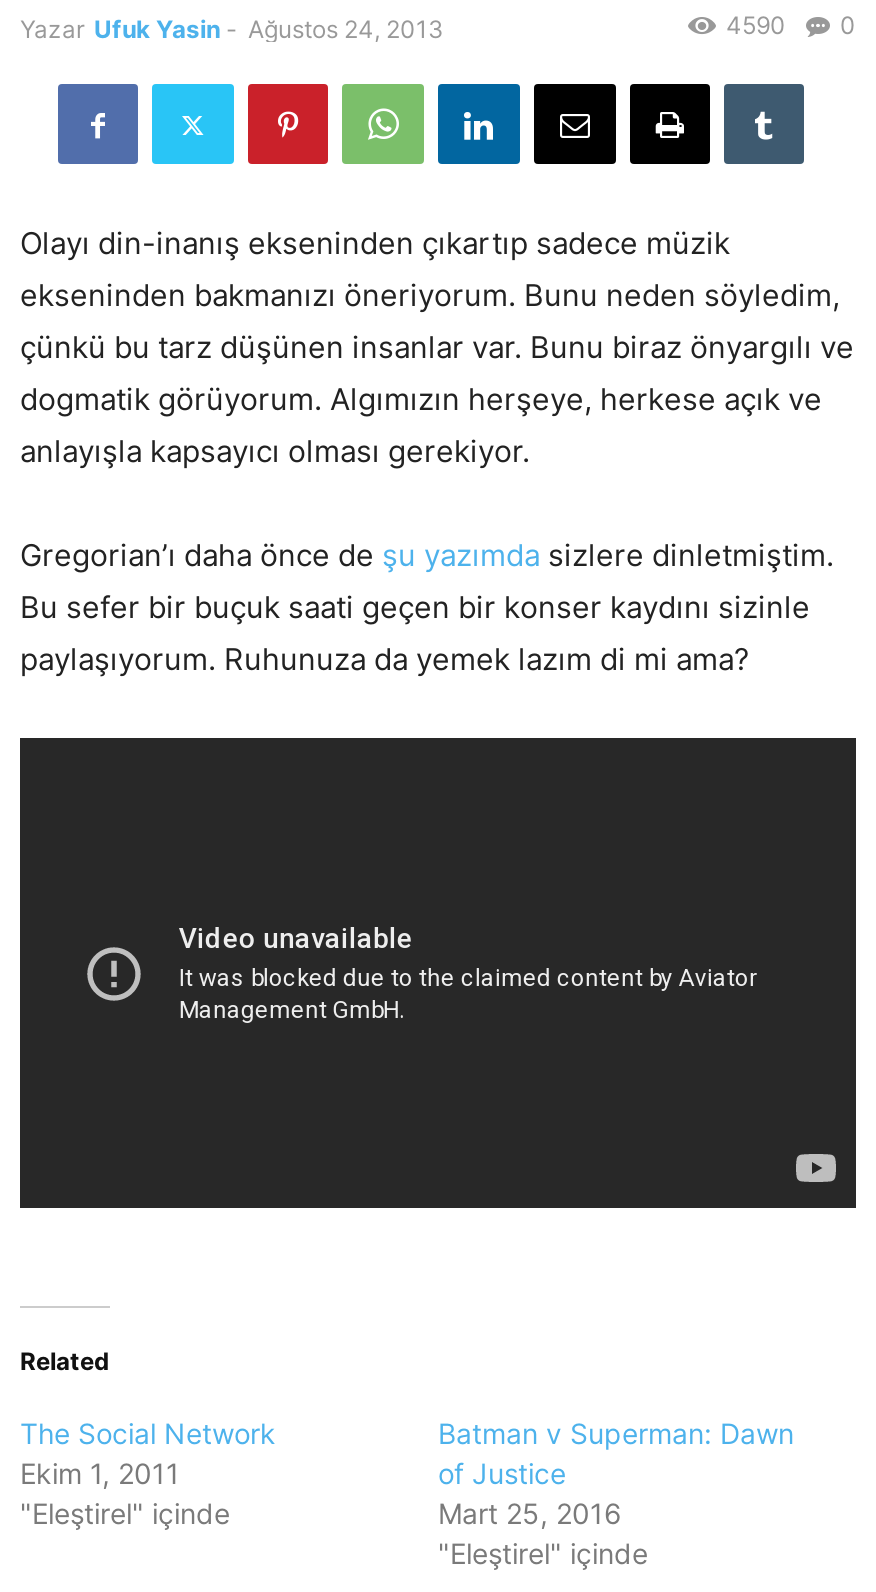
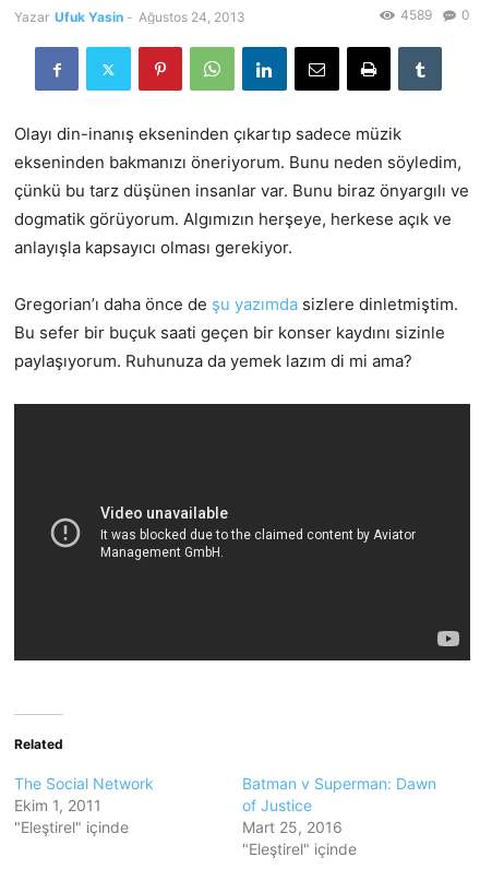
- 4590 0
+ 4589 0
